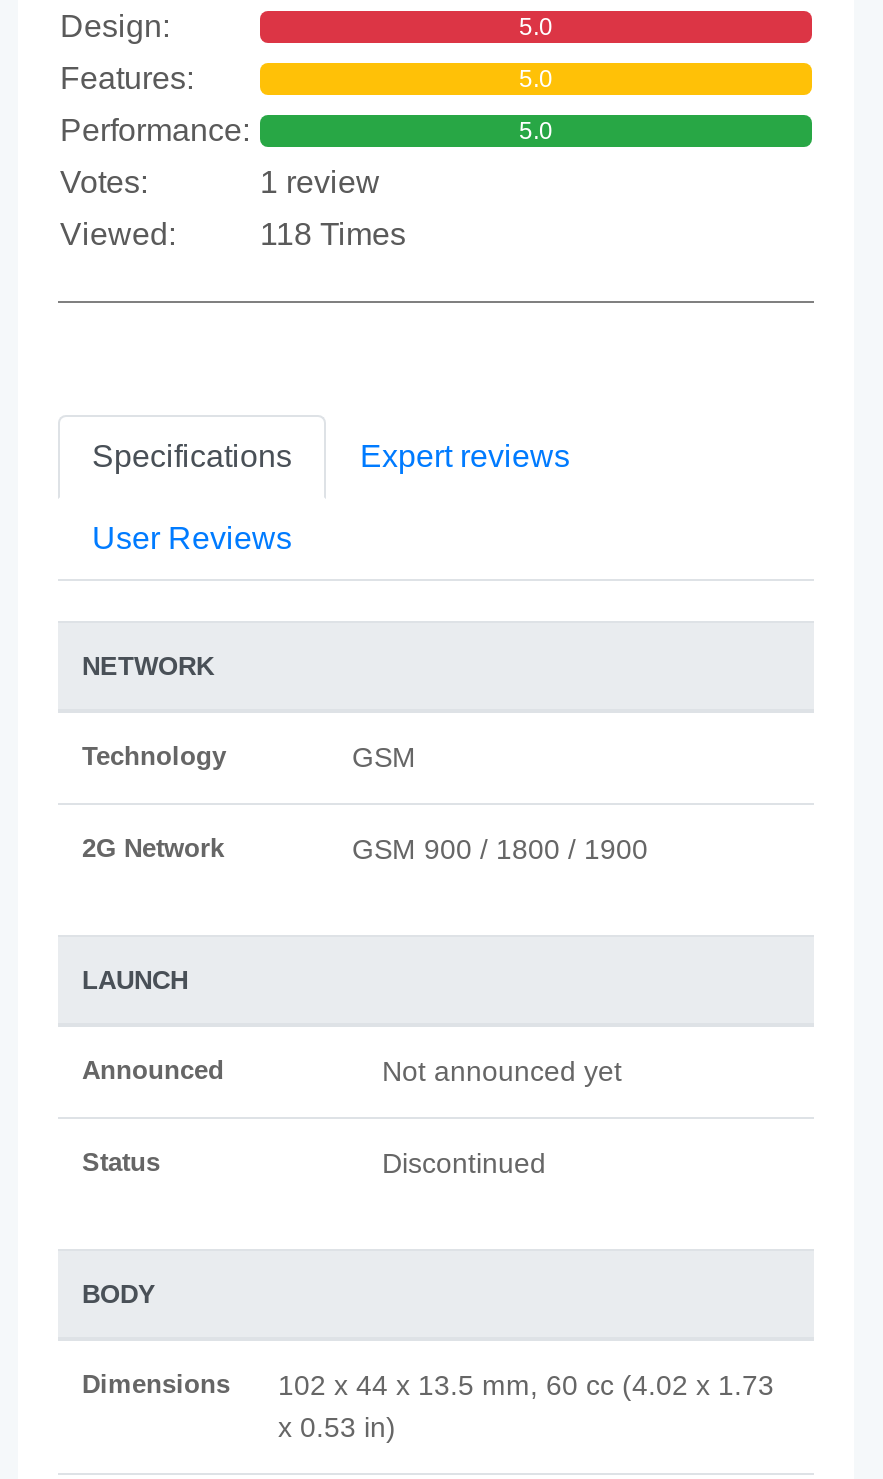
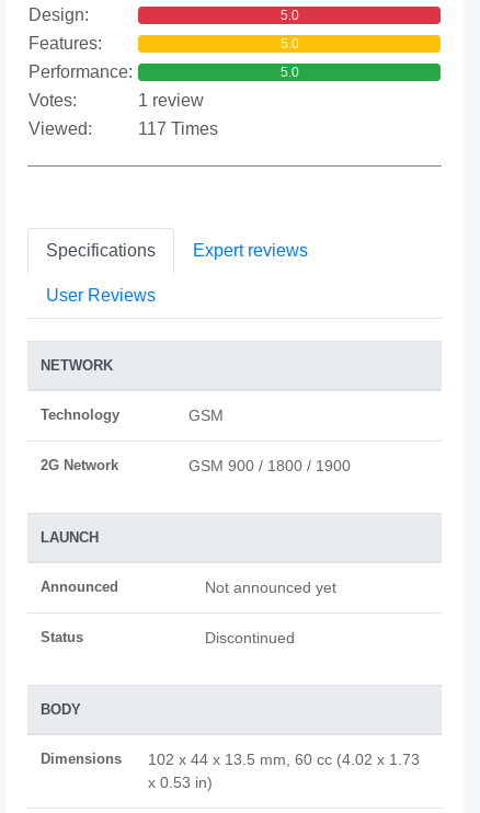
- 118 Times
+ 117 Times
